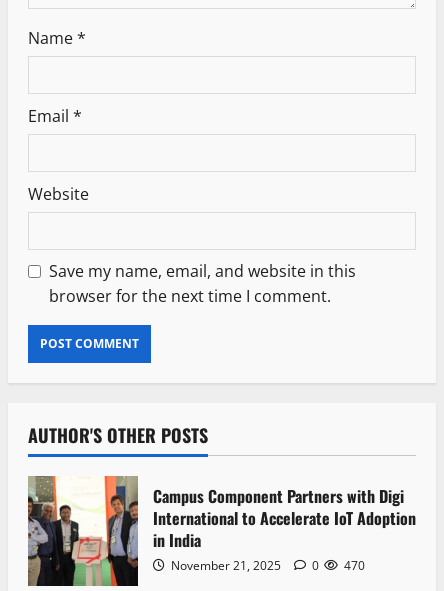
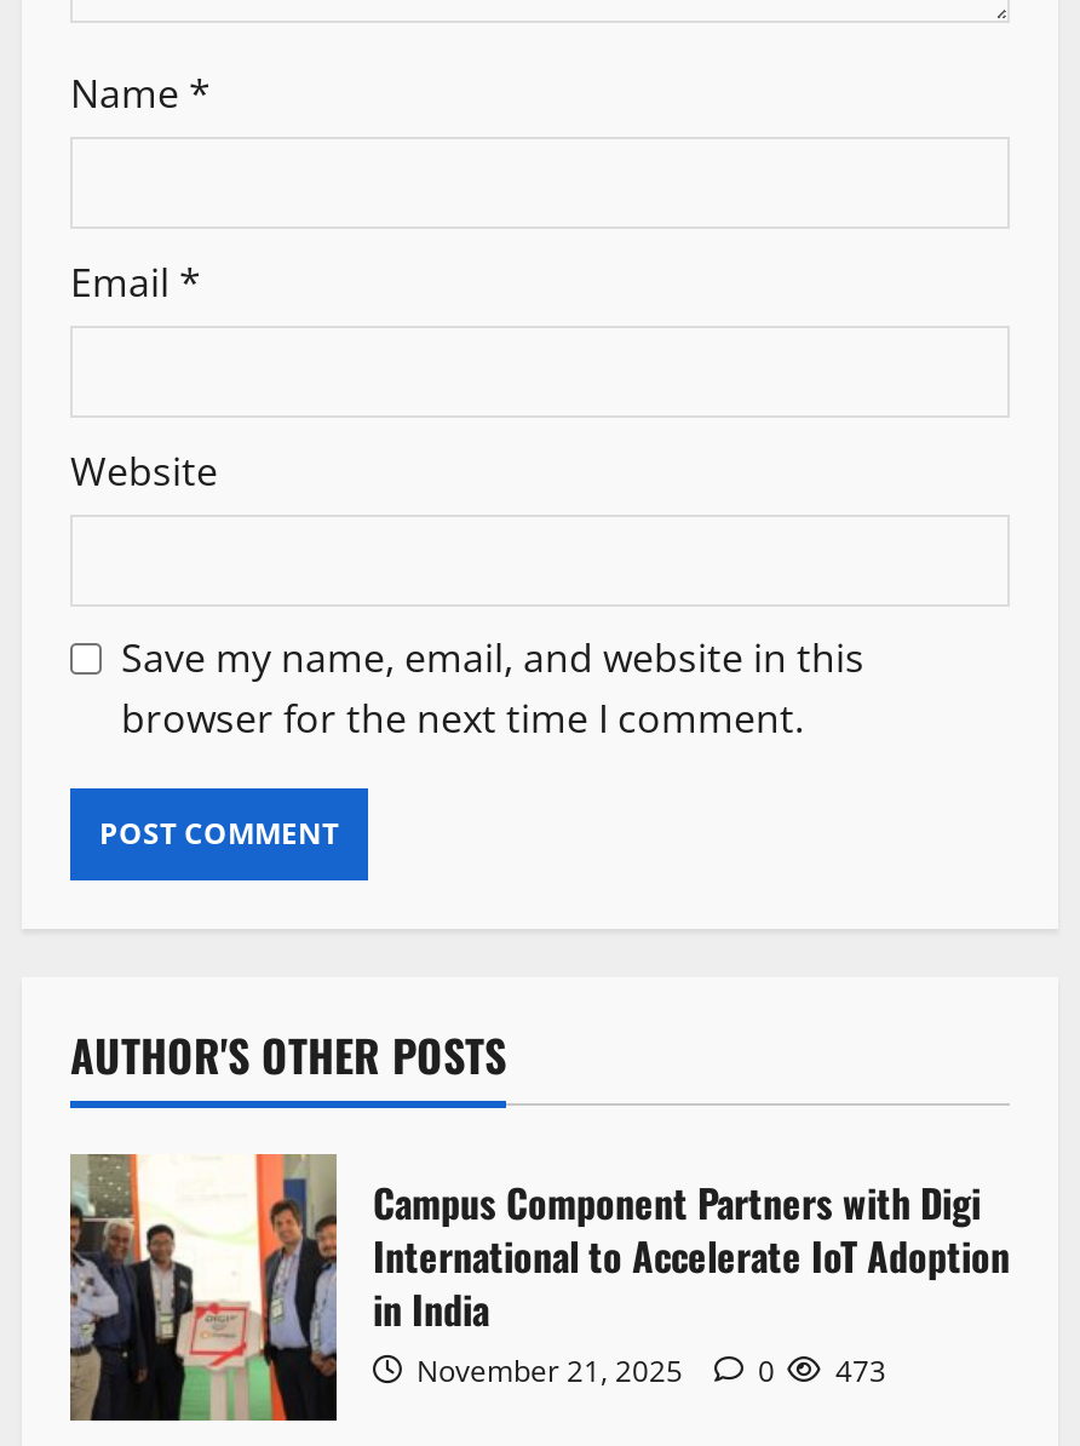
- November 21, 2025 0 470
+ November 21, 2025 0 473
